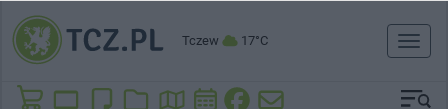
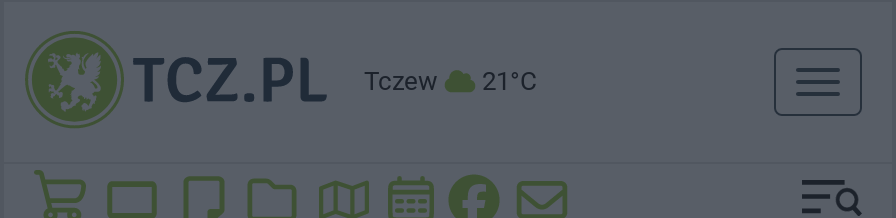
- Tczew 17°C
+ Tczew 21°C
